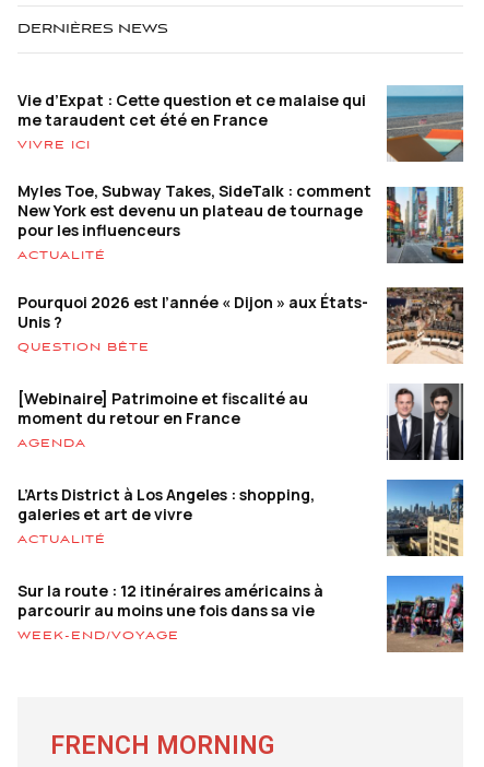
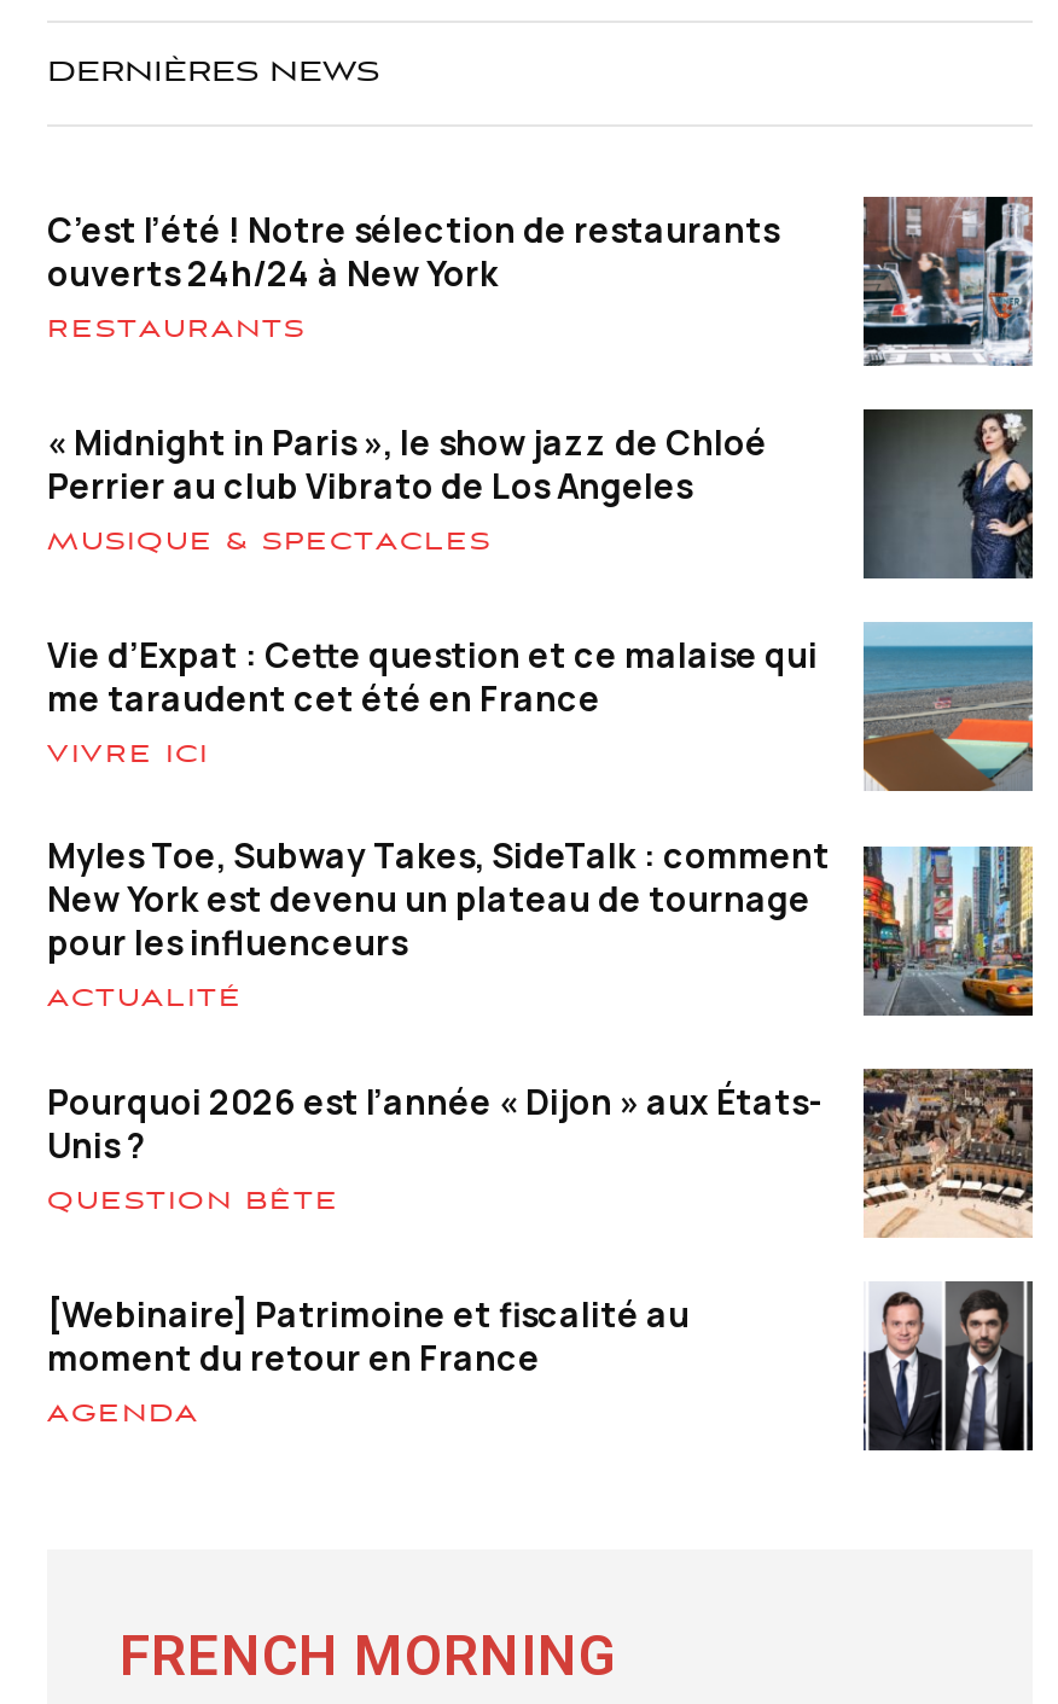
+ [image]
+ C’est l’été ! Notre sélection de restaurants
+ ouverts 24h/24 à New York
+ RESTAURANTS
+ « Midnight in Paris », le show jazz de Chloé
+ Perrier au club Vibrato de Los Angeles
+ MUSIQUE & SPECTACLES

+ [image]

moved down: [image] | Vie d’Expat : Cette question et ce malaise qui | me taraudent cet été en France | ... | moment du retour en France | AGENDA

- L’Arts District à Los Angeles : shopping,
- galeries et art de vivre
- ACTUALITÉ
- Sur la route : 12 itinéraires américains à
- parcourir au moins une fois dans sa vie
- WEEK-END/VOYAGE

- [image]

- [image]
